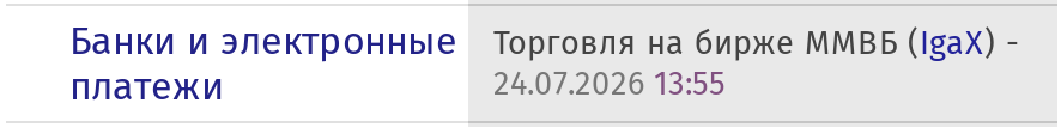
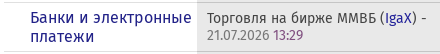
- 24.07.2026 13:55
+ 21.07.2026 13:29
